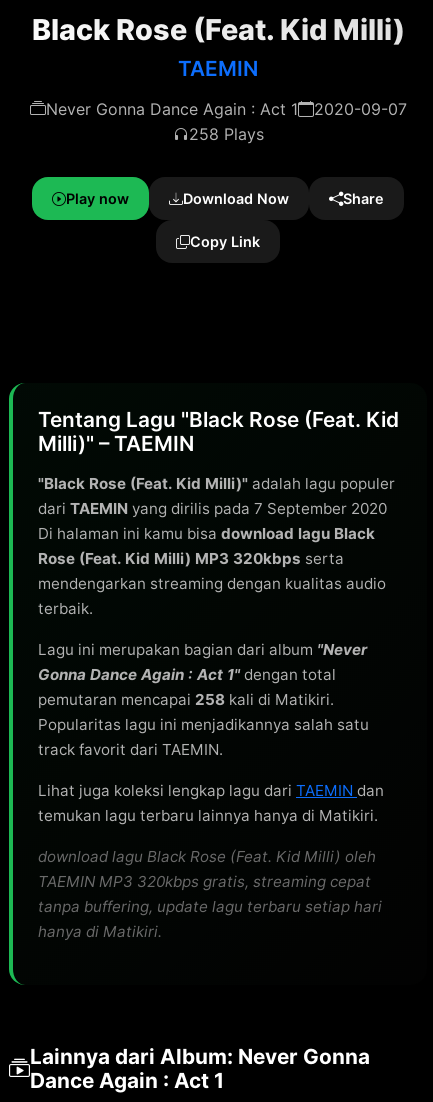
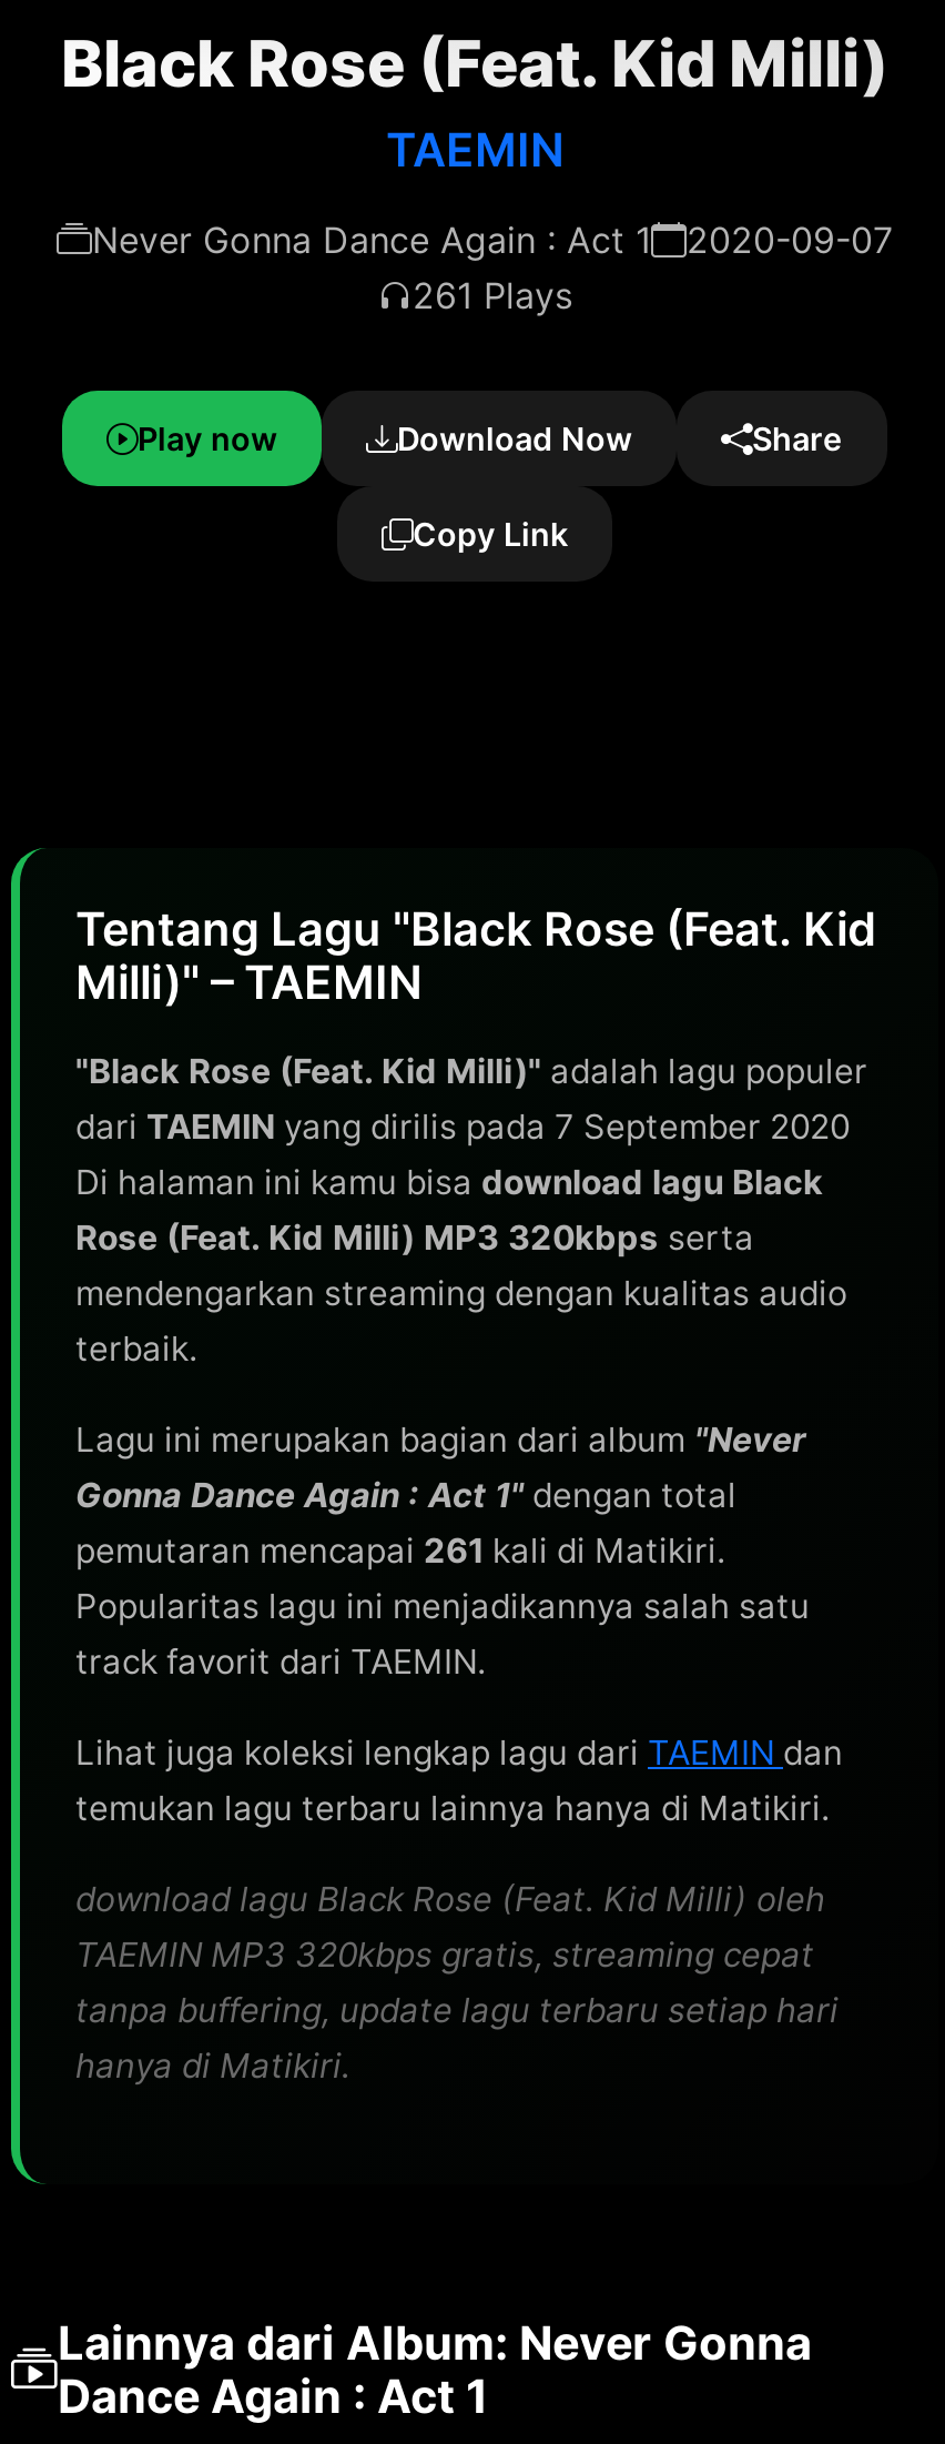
- 258 Plays
+ 261 Plays

- pemutaran mencapai 258 kali di Matikiri.
+ pemutaran mencapai 261 kali di Matikiri.
